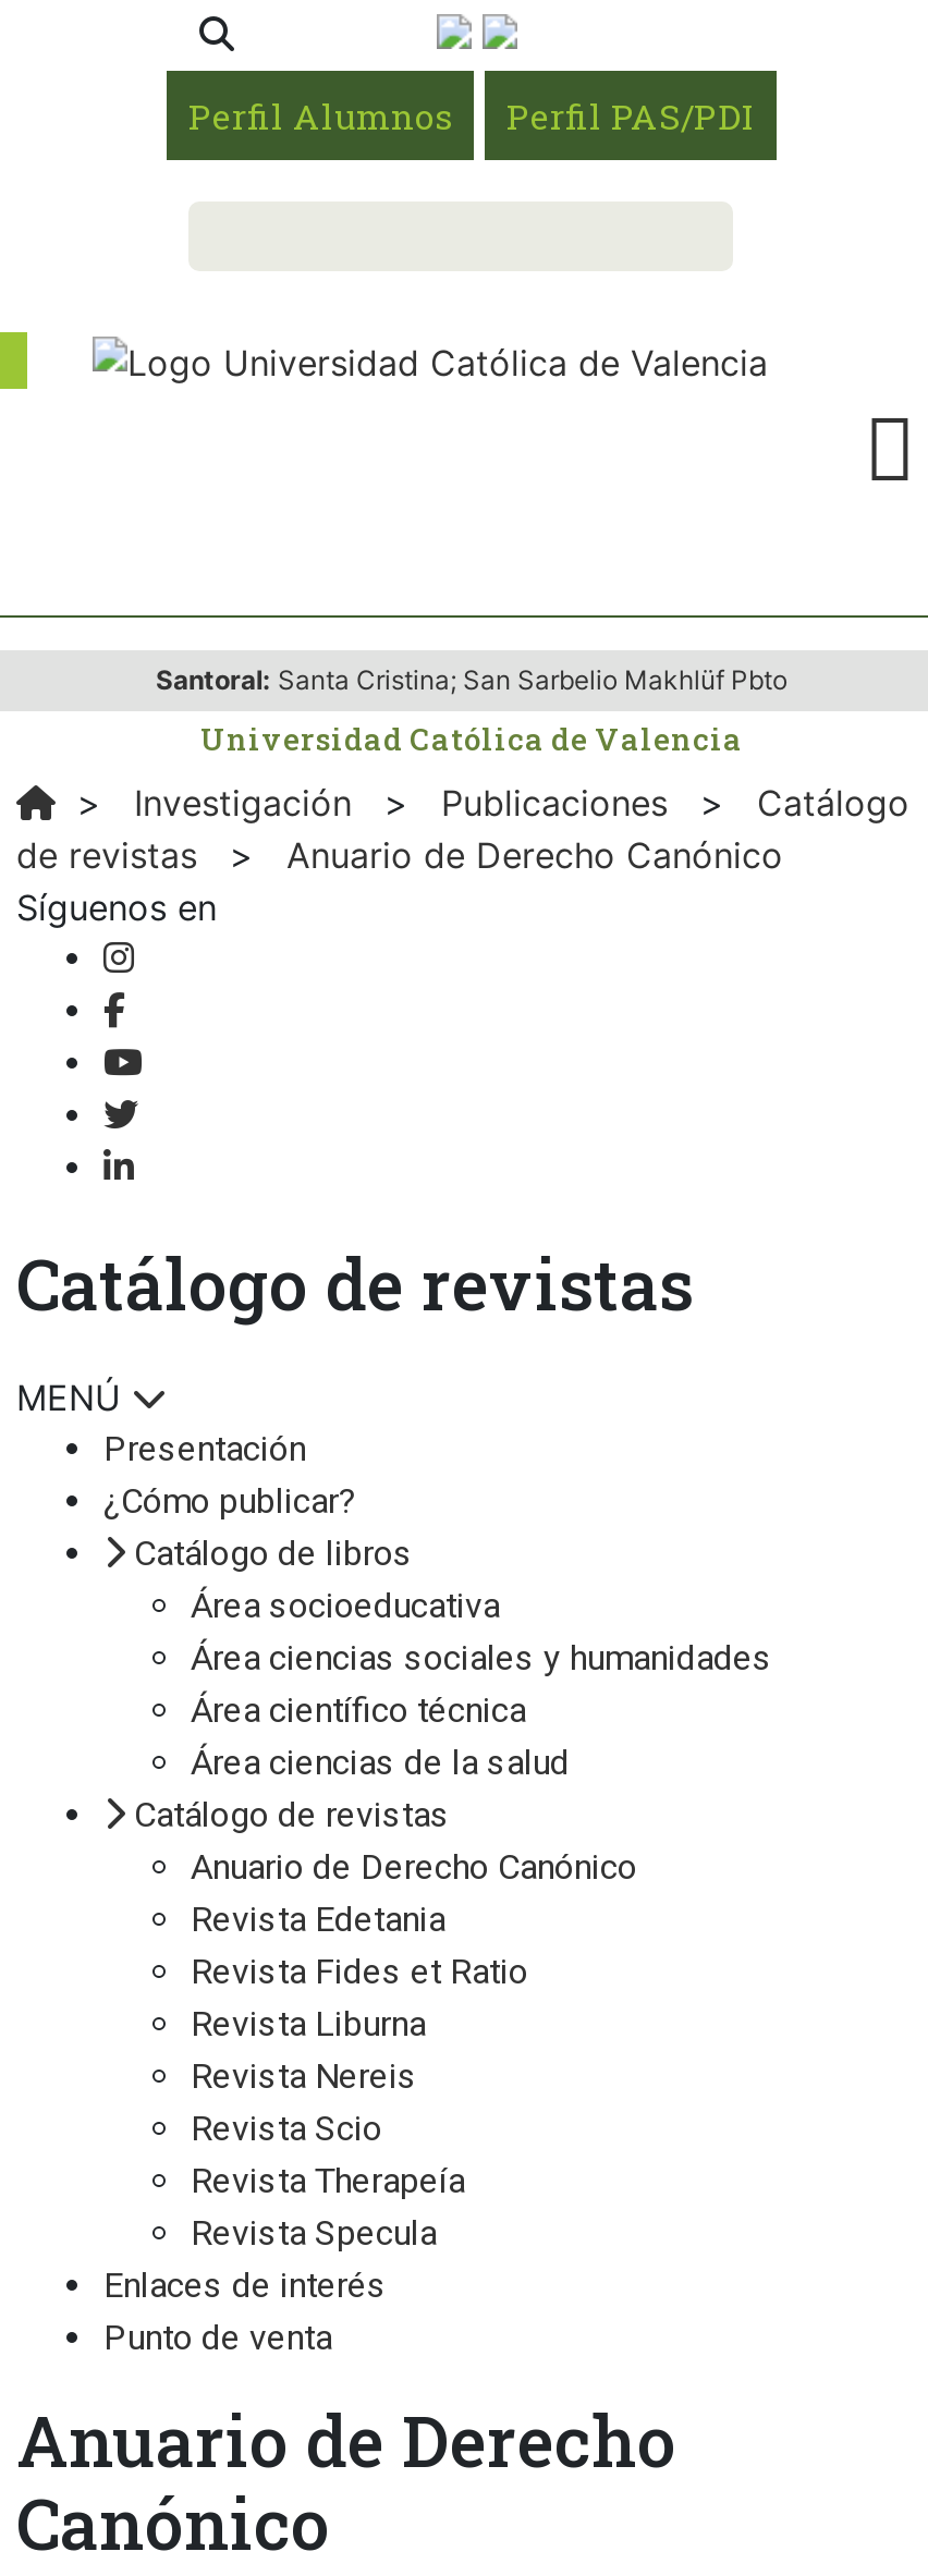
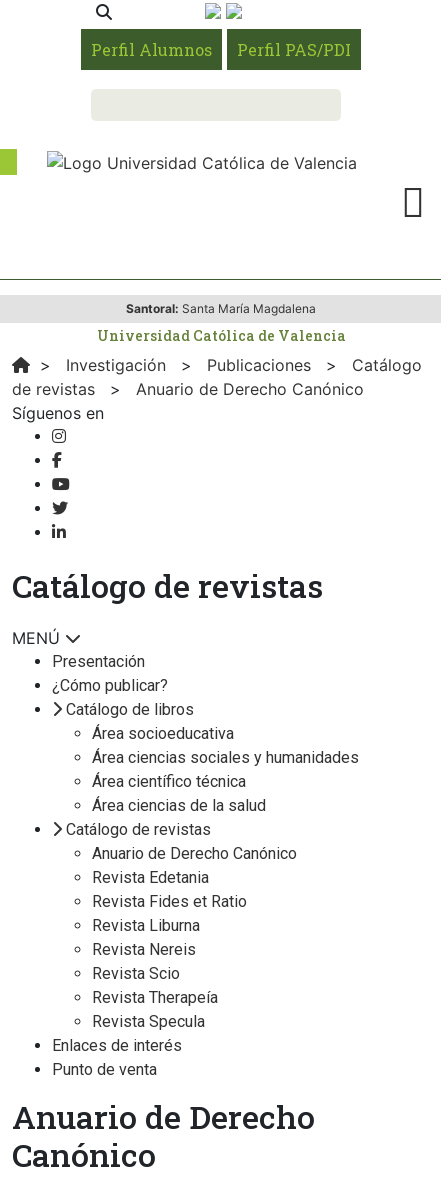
- Santoral: Santa Cristina; San Sarbelio Makhlüf Pbto
+ Santoral: Santa María Magdalena
